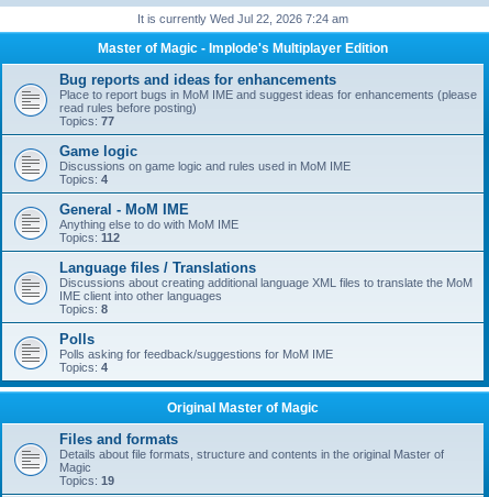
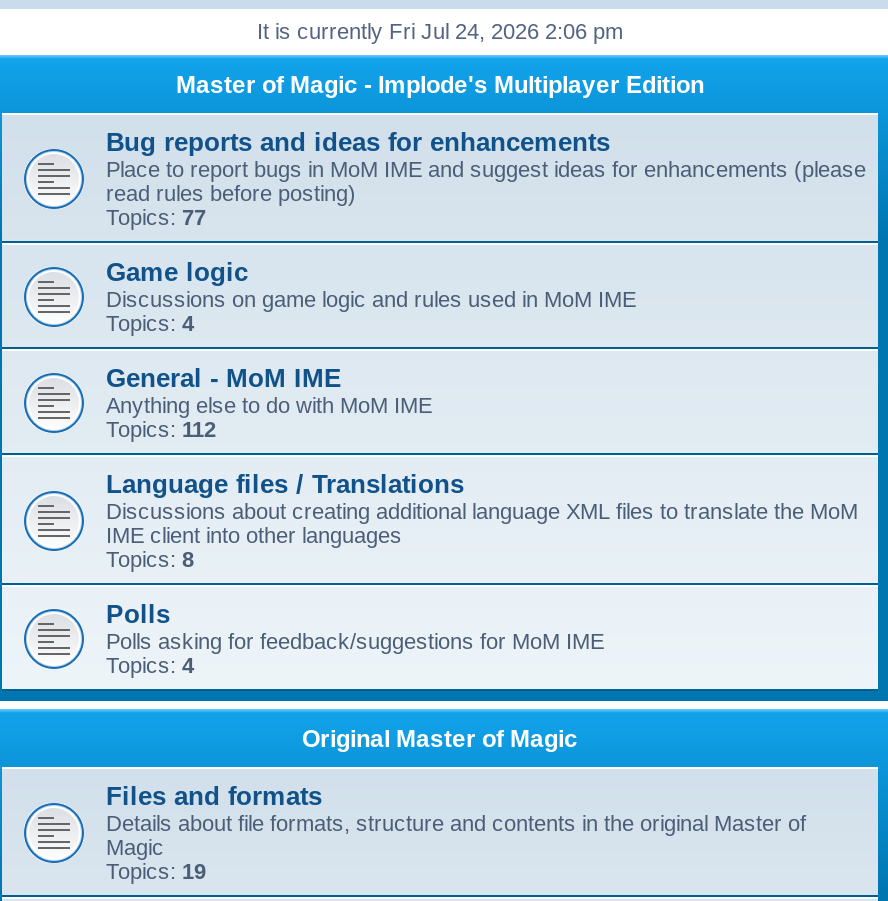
- It is currently Wed Jul 22, 2026 7:24 am
+ It is currently Fri Jul 24, 2026 2:06 pm
